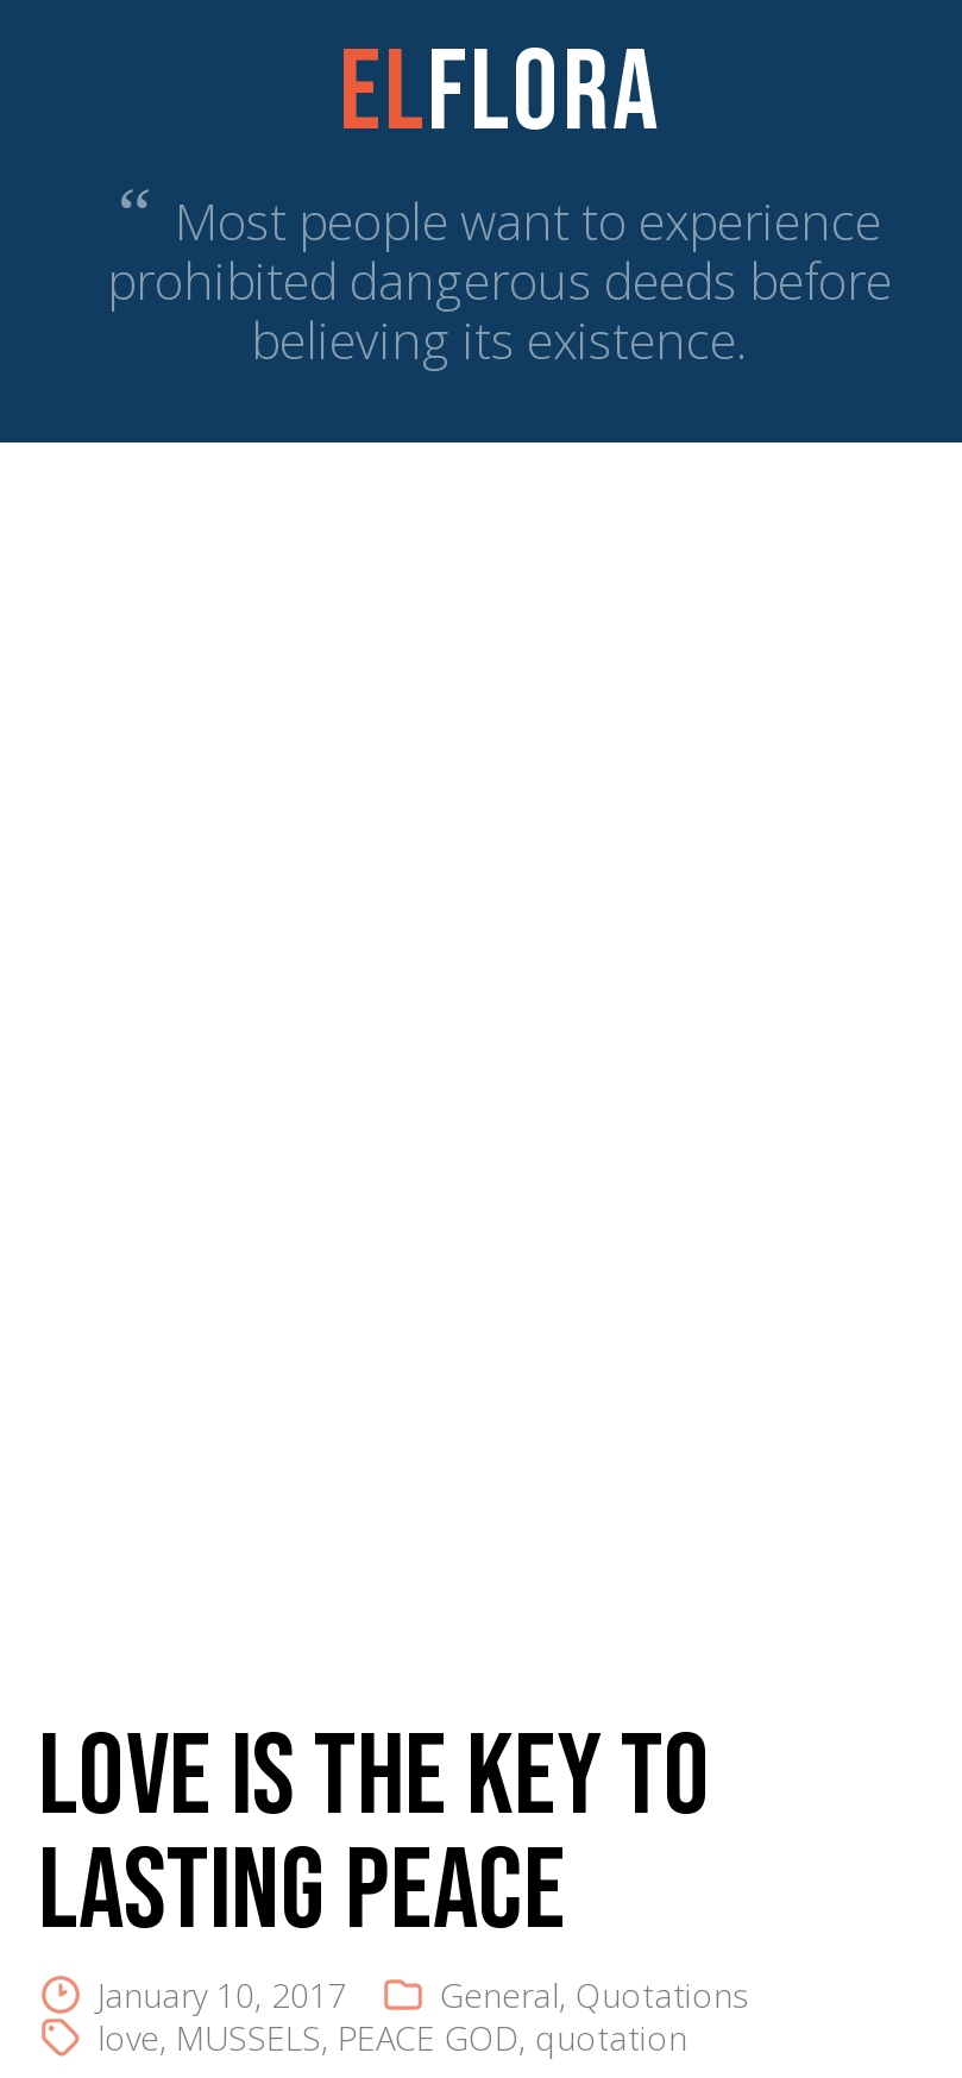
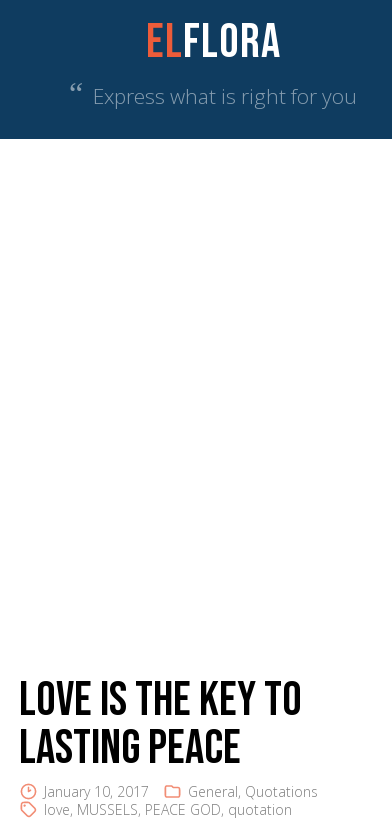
- “ Most people want to experience
- prohibited dangerous deeds before
- believing its existence.
+ “ Express what is right for you
